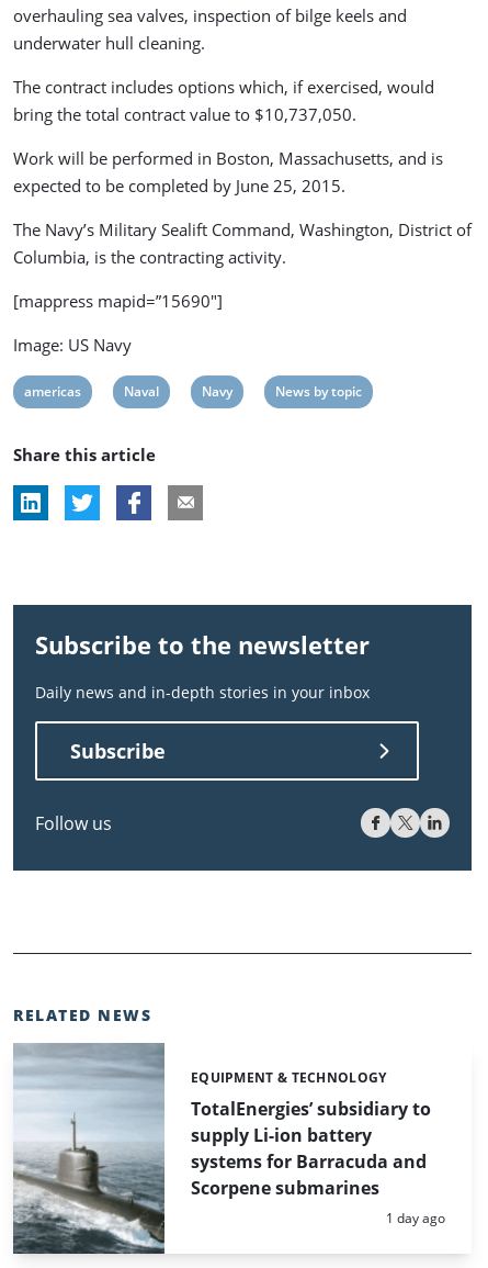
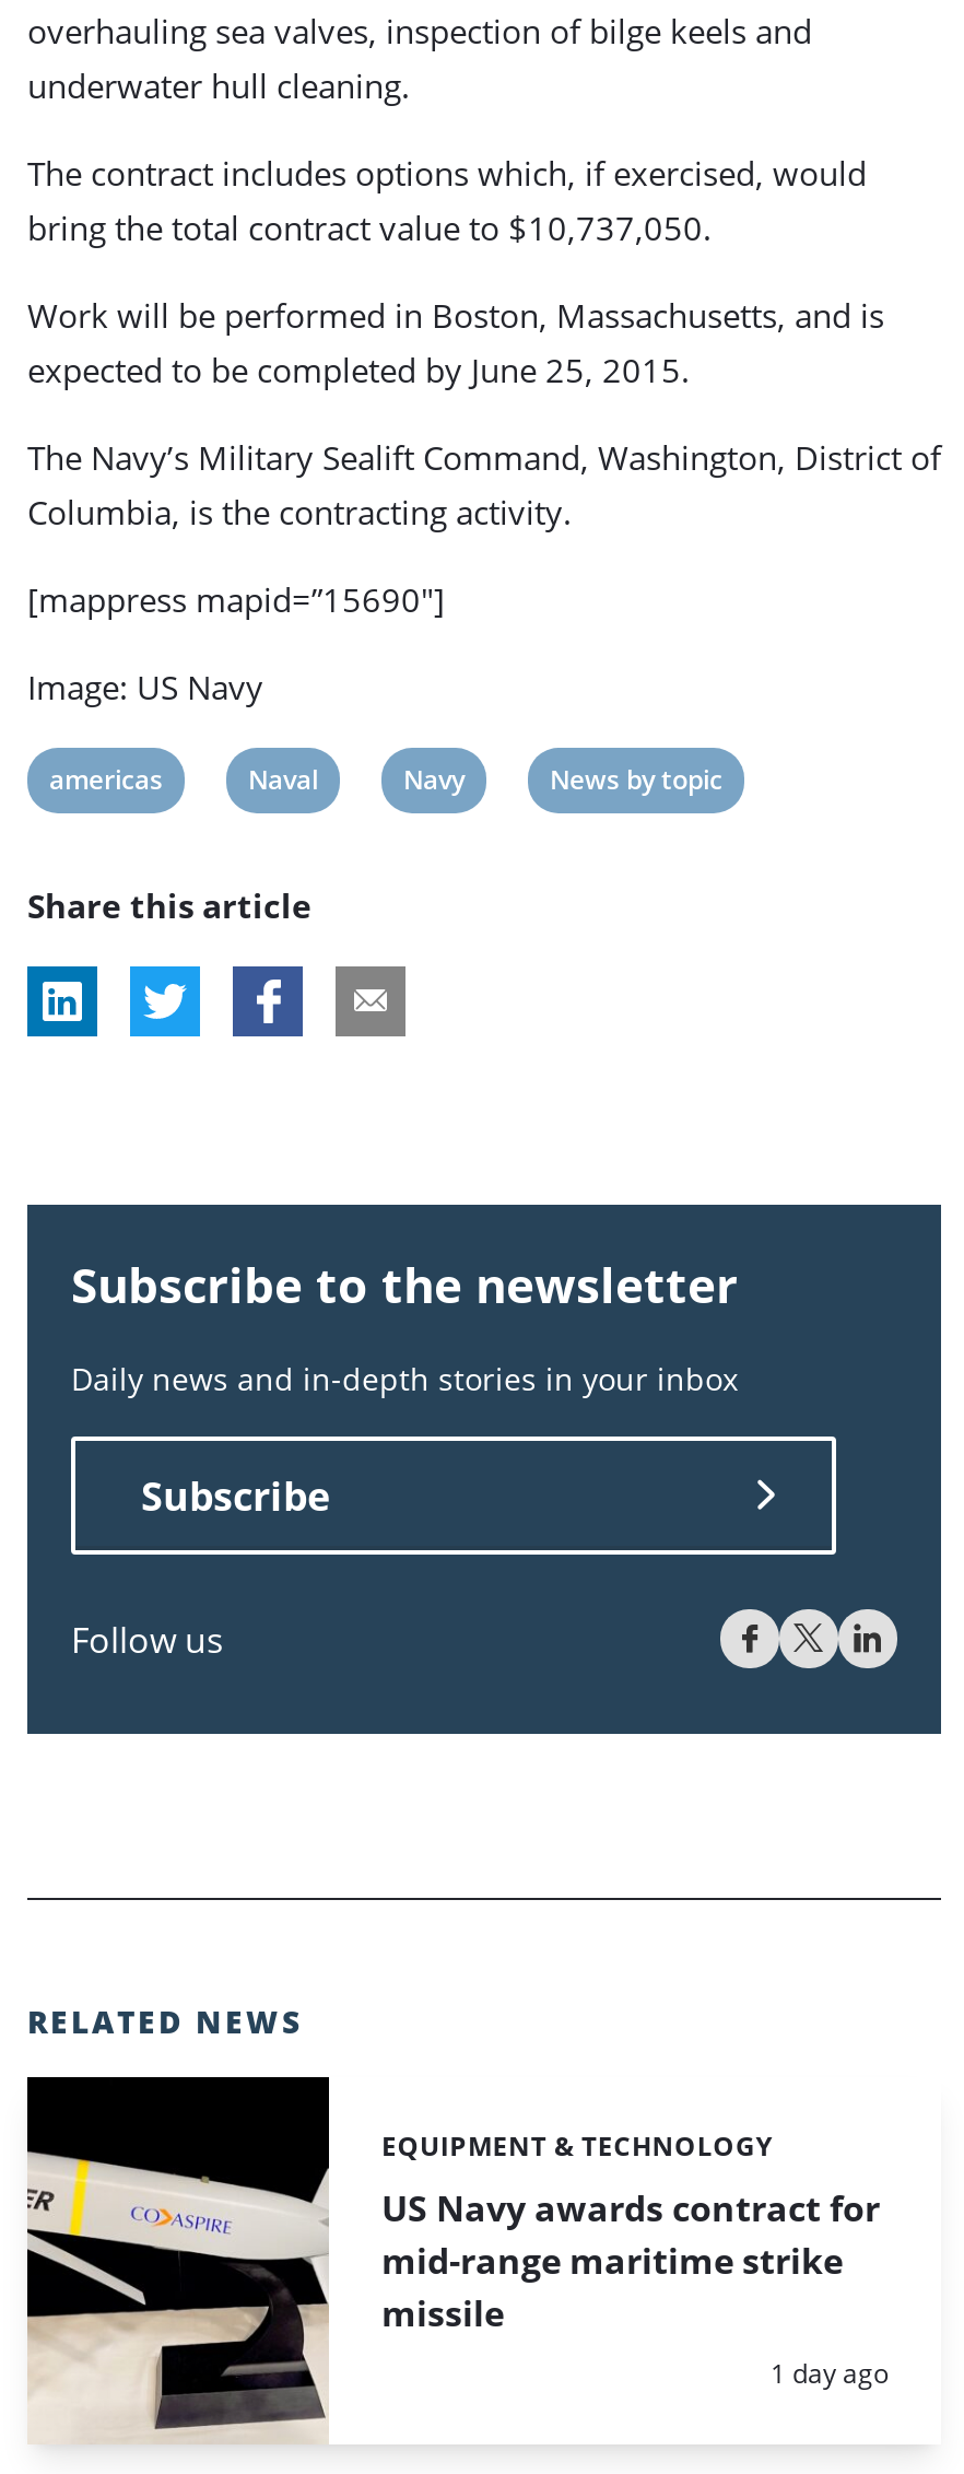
- [image]
- TotalEnergies’ subsidiary to
- supply Li-ion battery
- systems for Barracuda and
- Scorpene submarines
+ [image]
+ US Navy awards contract for
+ mid-range maritime strike
+ missile
